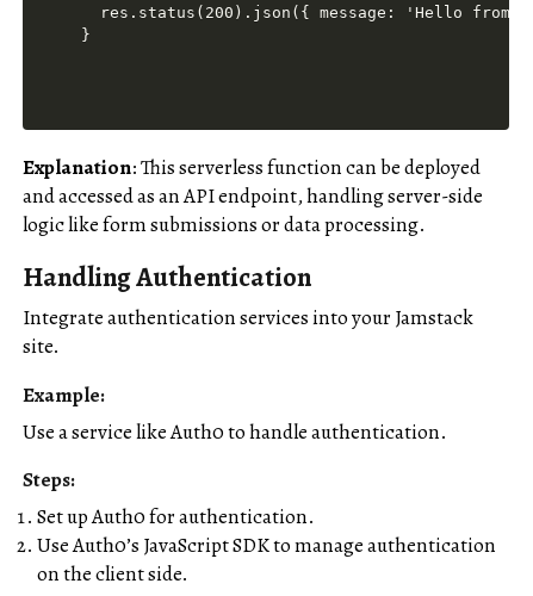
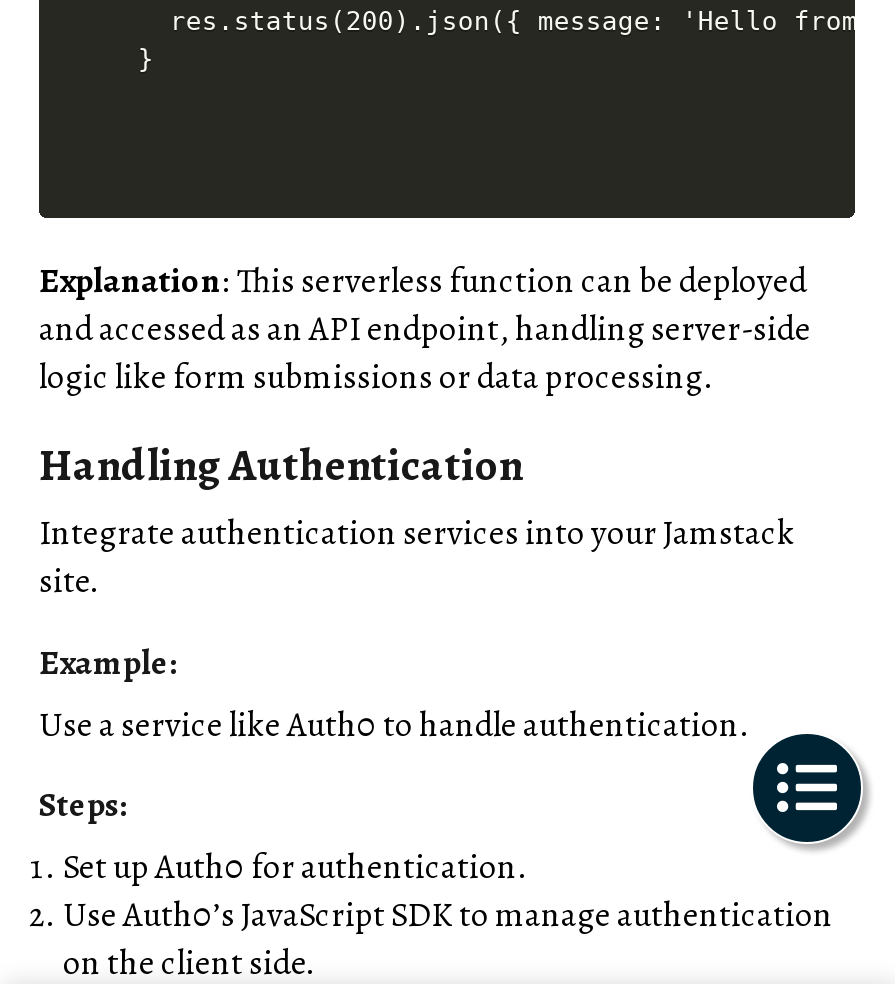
+ [image]
